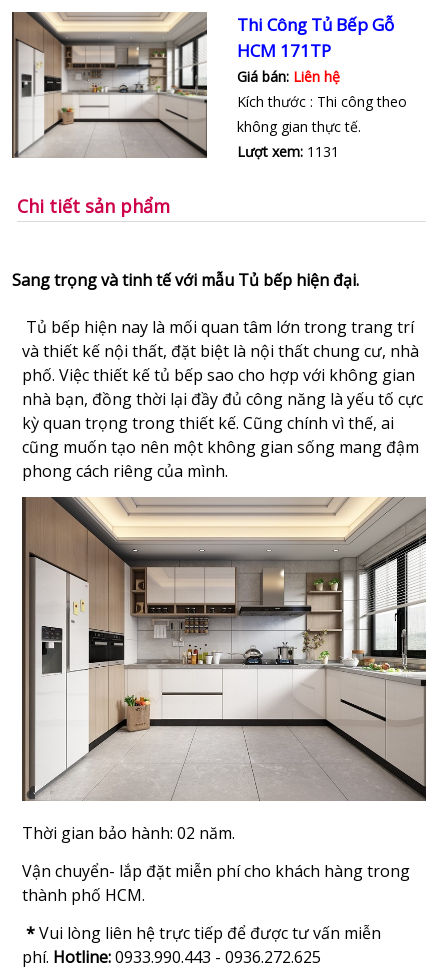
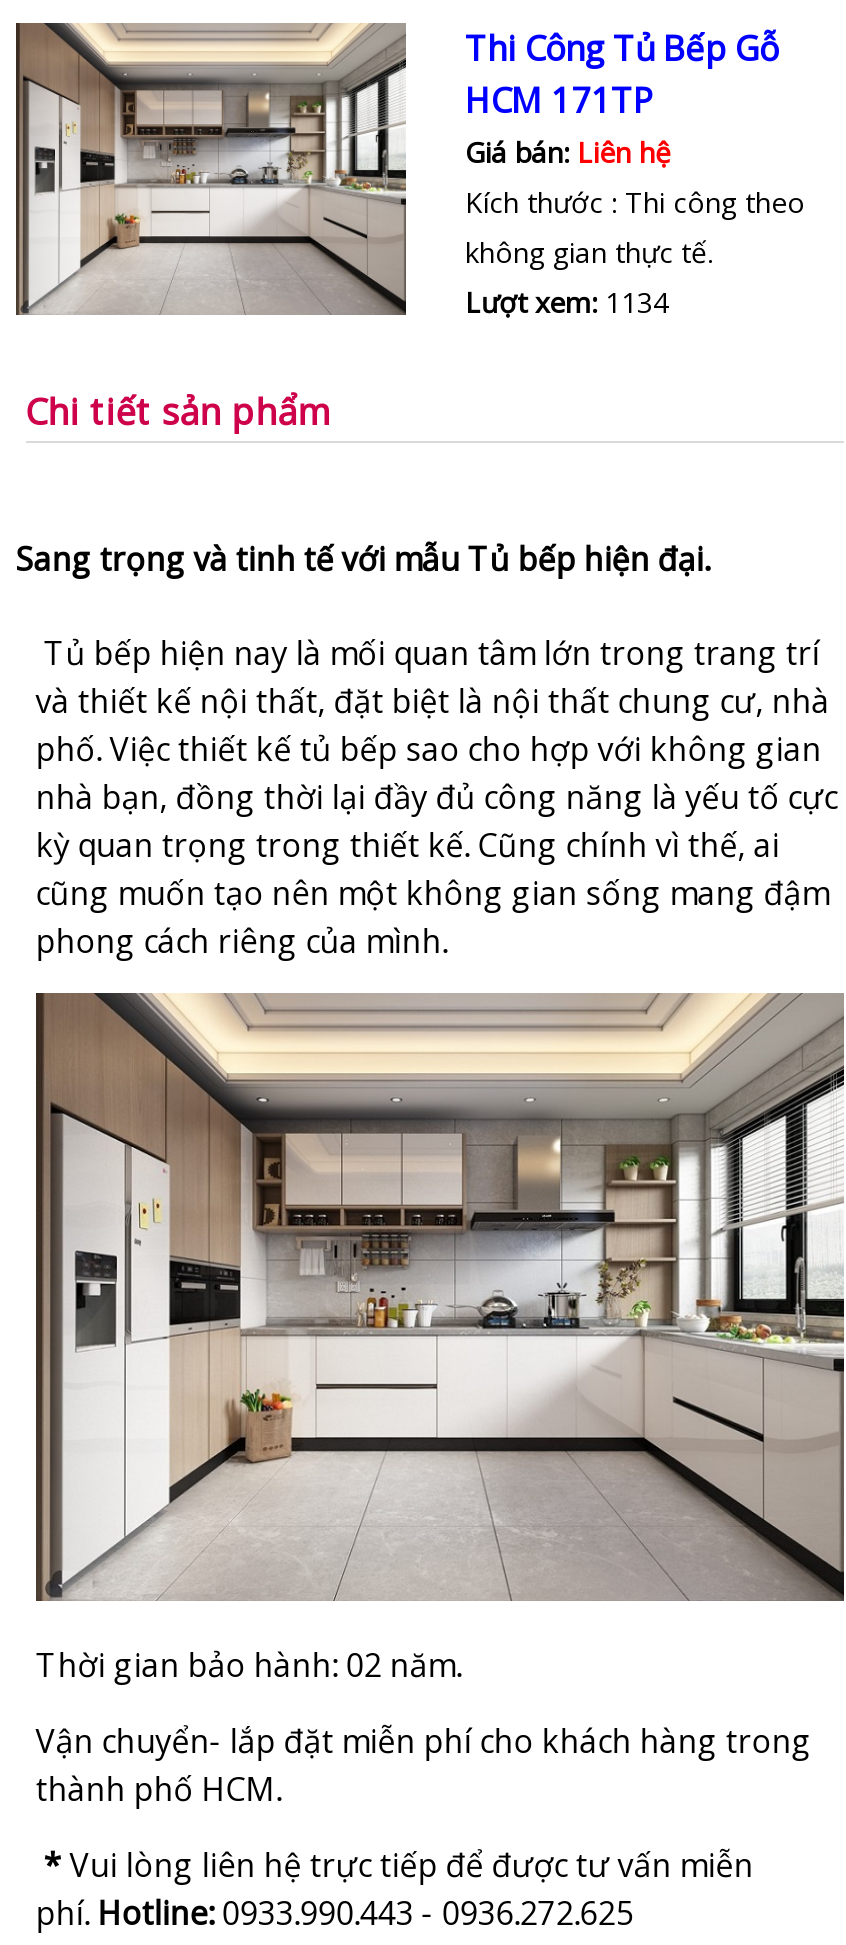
- Lượt xem: 1131
+ Lượt xem: 1134
